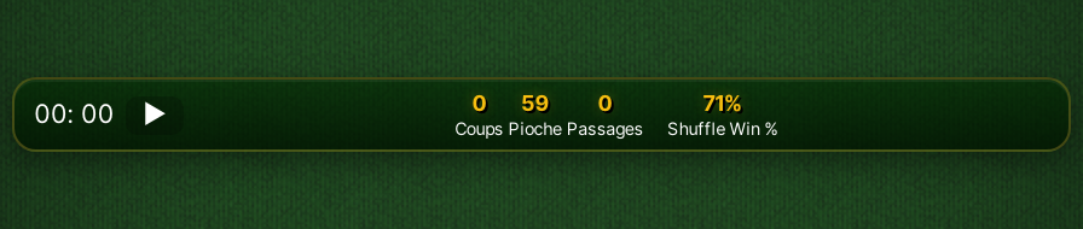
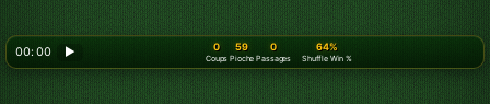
- 71%
+ 64%
